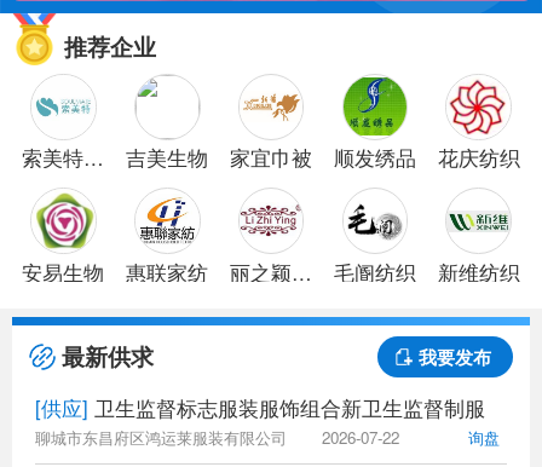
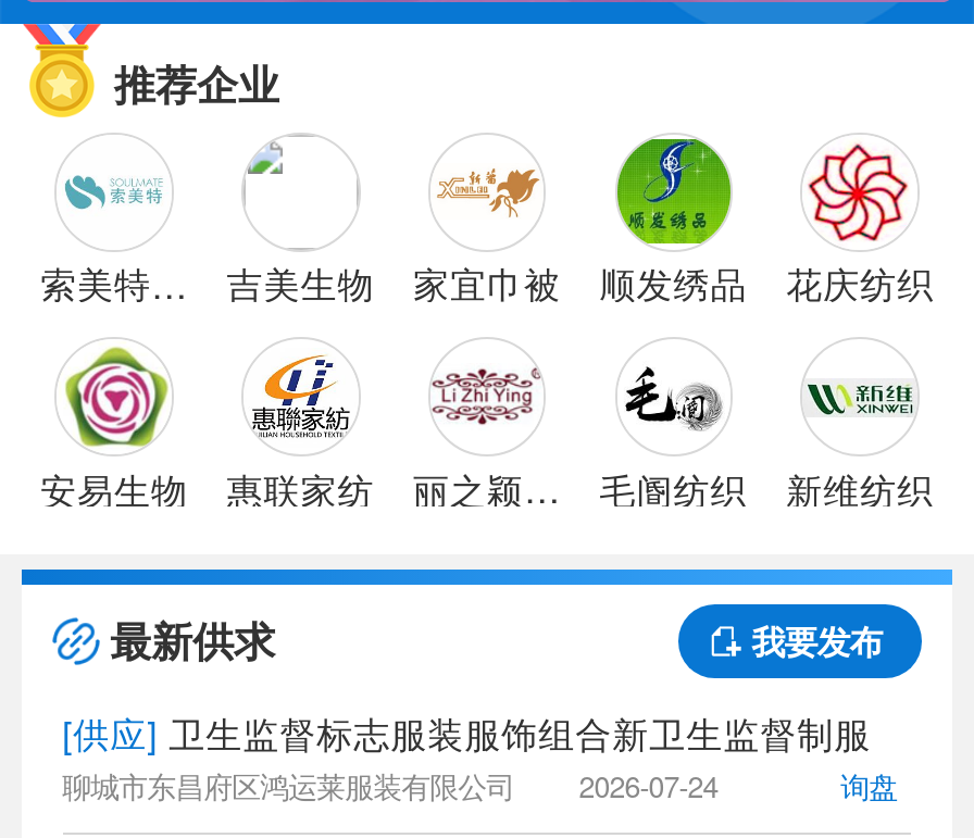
- 聊城市东昌府区鸿运莱服装有限公司 2026-07-22
+ 聊城市东昌府区鸿运莱服装有限公司 2026-07-24
